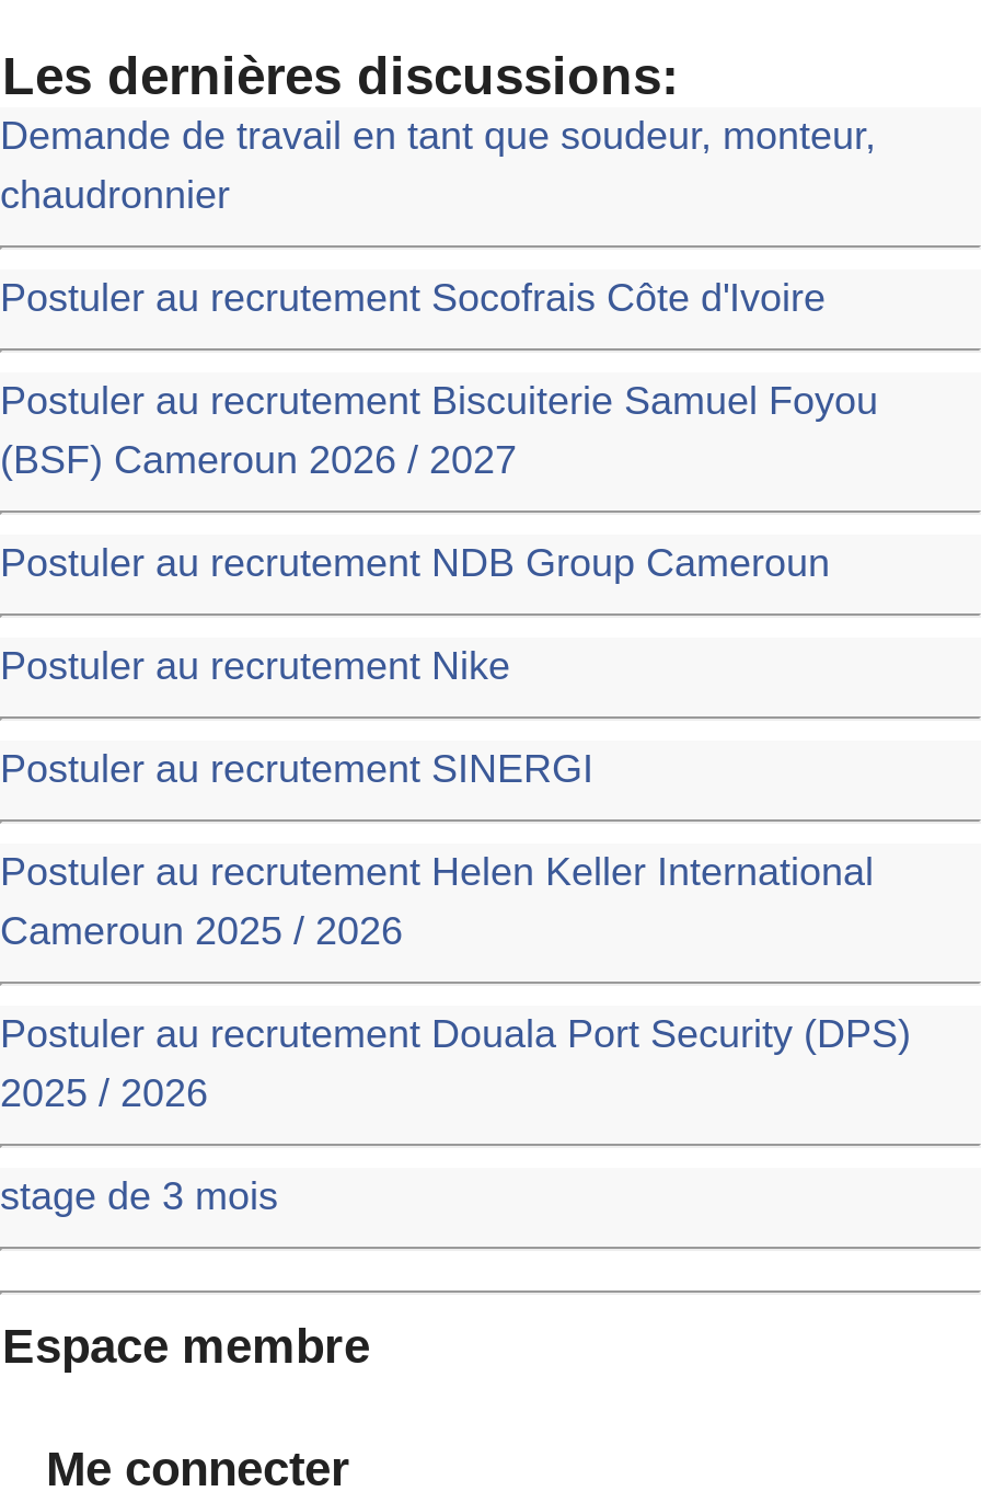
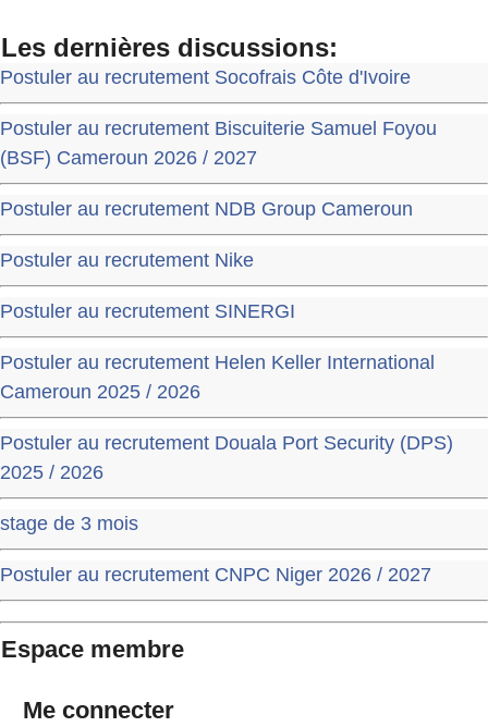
- Demande de travail en tant que soudeur, monteur,
- chaudronnier

moved up: Postuler au recrutement Socofrais Côte d'Ivoire | Postuler au recrutement Biscuiterie Samuel Foyou | (BSF) Cameroun 2026 / 2027 | ... | 2025 / 2026 | stage de 3 mois

+ Postuler au recrutement CNPC Niger 2026 / 2027
